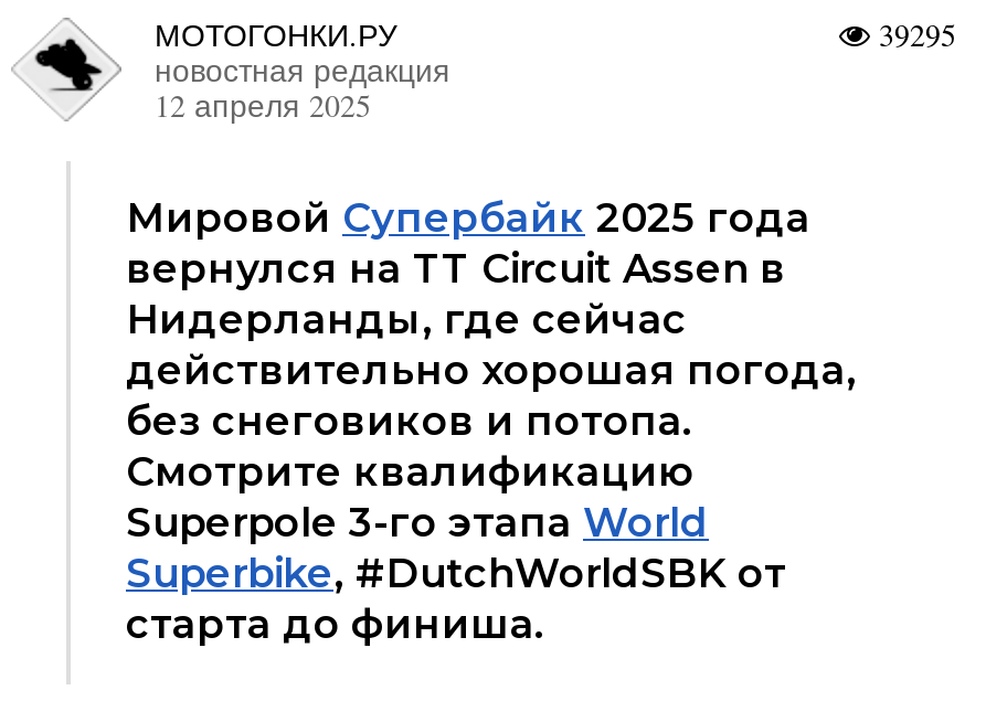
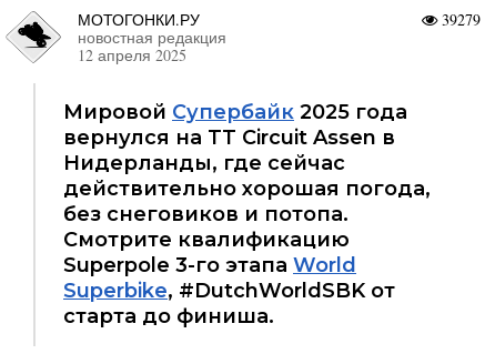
- 39295
+ 39279
